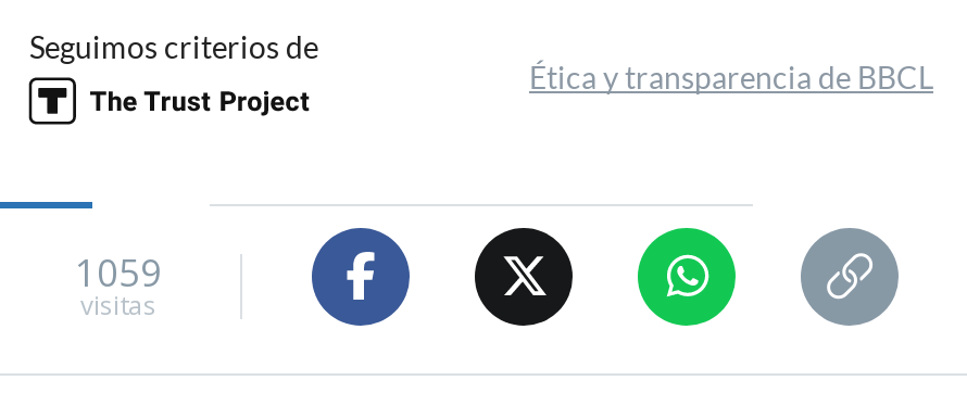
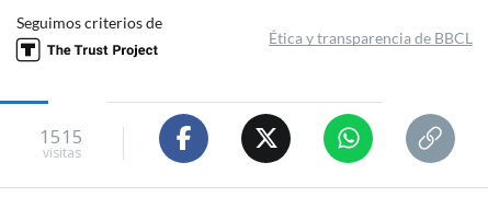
- 1059
+ 1515
